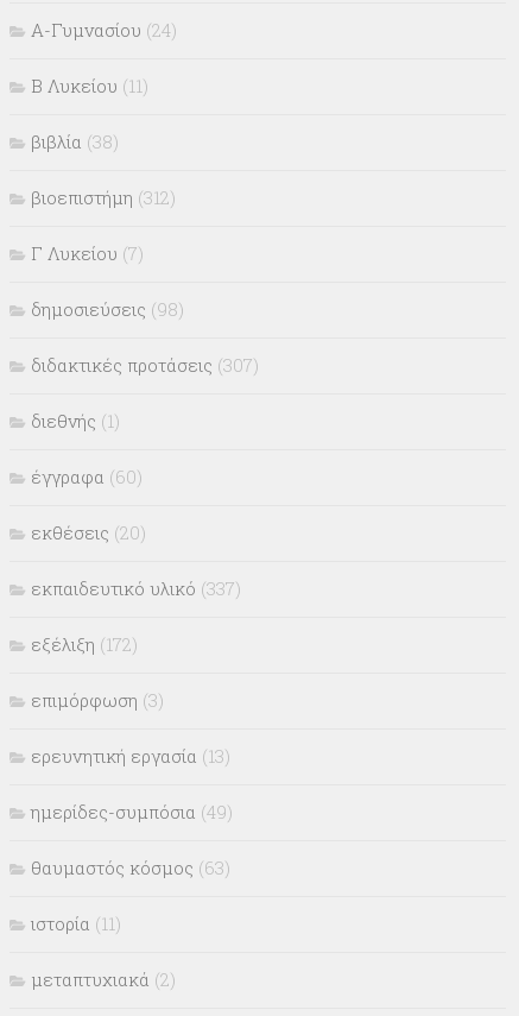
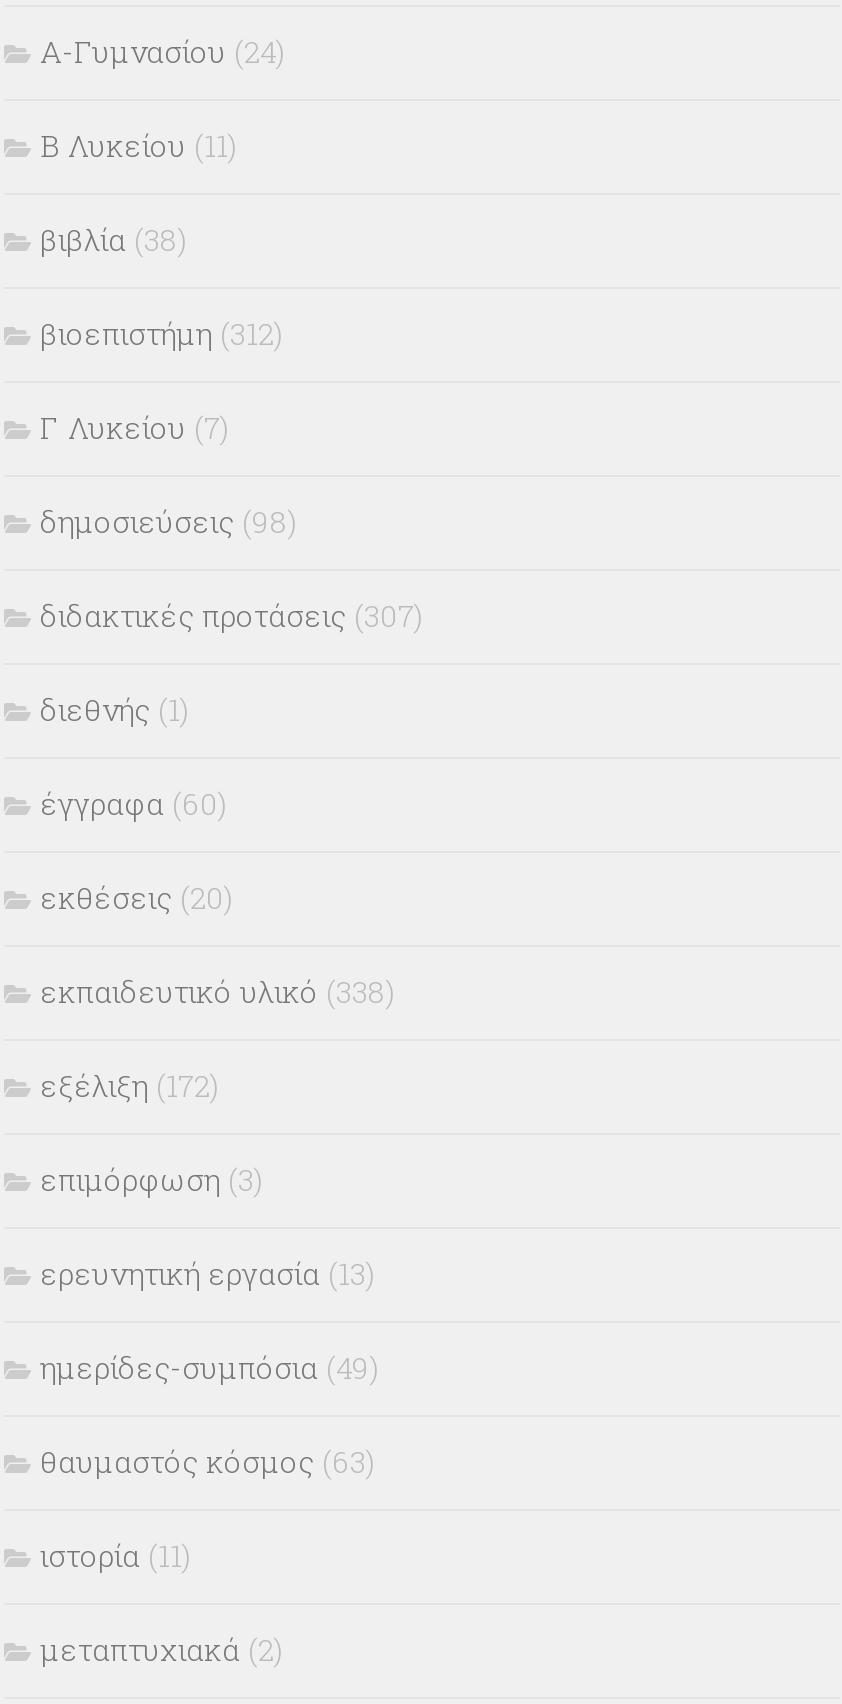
- εκπαιδευτικό υλικό (337)
+ εκπαιδευτικό υλικό (338)
